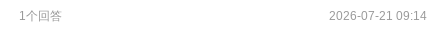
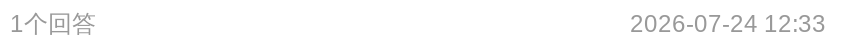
- 2026-07-21 09:14
+ 2026-07-24 12:33
